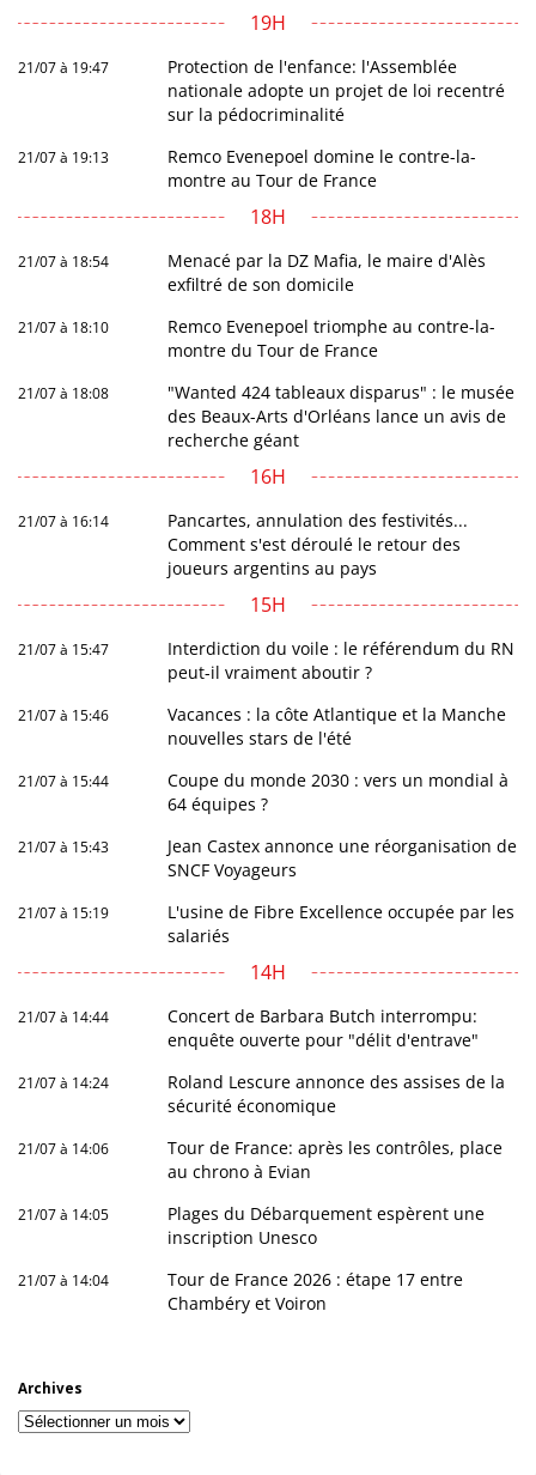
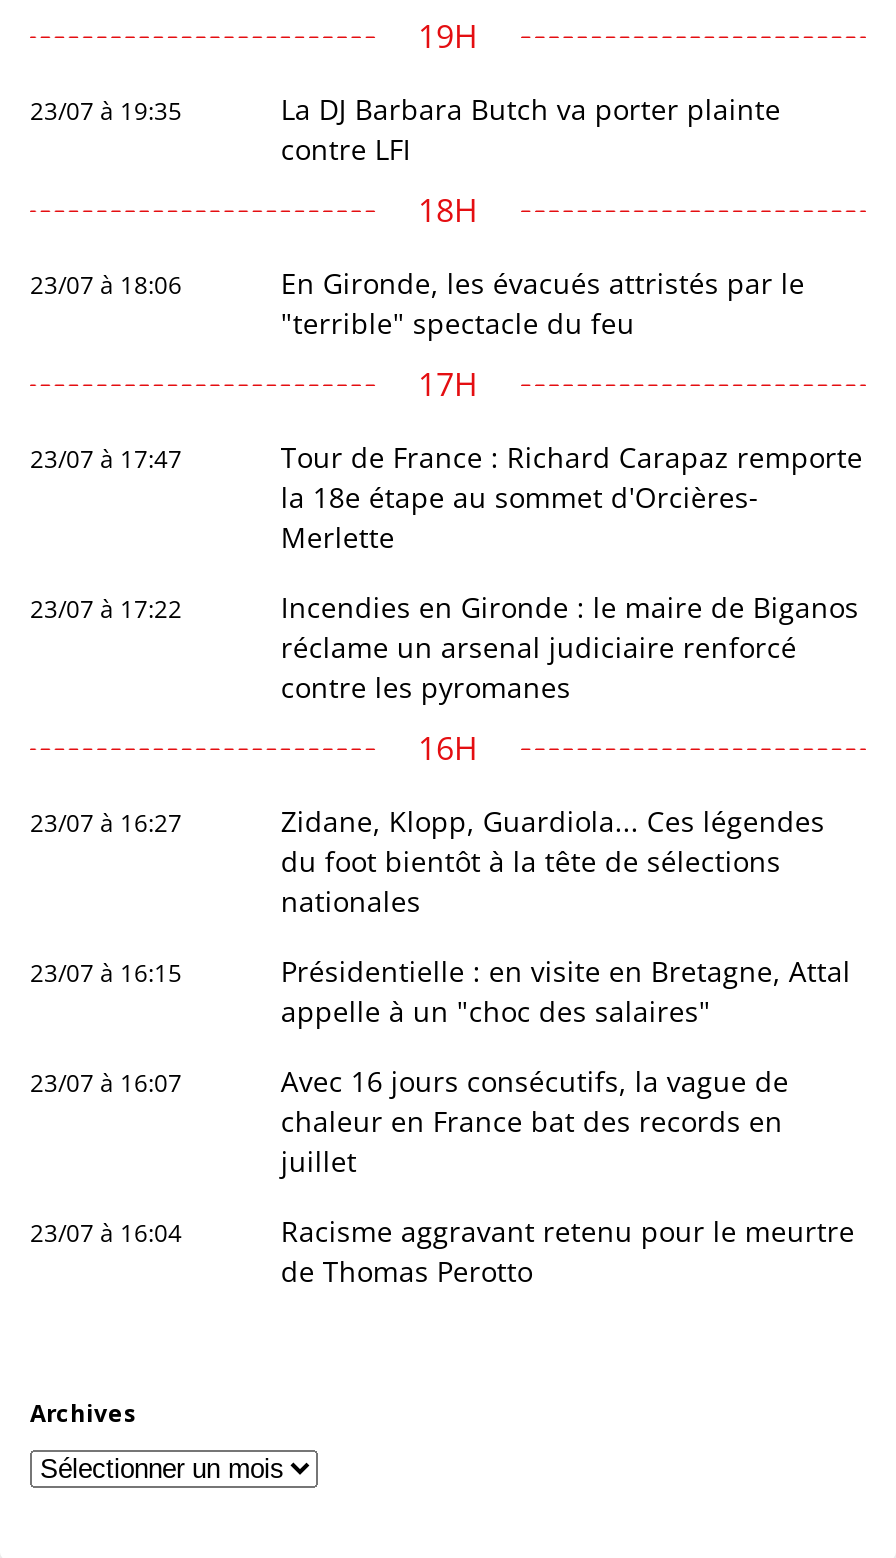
- 21/07 à 19:47
- Protection de l'enfance: l'Assemblée
- nationale adopte un projet de loi recentré
- sur la pédocriminalité
- 21/07 à 19:13
- Remco Evenepoel domine le contre-la-
- montre au Tour de France
+ 23/07 à 19:35
+ La DJ Barbara Butch va porter plainte
+ contre LFI

- 21/07 à 18:54
- Menacé par la DZ Mafia, le maire d'Alès
- exfiltré de son domicile
- 21/07 à 18:10
- Remco Evenepoel triomphe au contre-la-
- montre du Tour de France
- 21/07 à 18:08
- "Wanted 424 tableaux disparus" : le musée
- des Beaux-Arts d'Orléans lance un avis de
- recherche géant
+ 23/07 à 18:06
+ En Gironde, les évacués attristés par le
+ "terrible" spectacle du feu
+ 17H
+ 23/07 à 17:47
+ Tour de France : Richard Carapaz remporte
+ la 18e étape au sommet d'Orcières-
+ Merlette
+ 23/07 à 17:22
+ Incendies en Gironde : le maire de Biganos
+ réclame un arsenal judiciaire renforcé
+ contre les pyromanes

- 21/07 à 16:14
- Pancartes, annulation des festivités...
- Comment s'est déroulé le retour des
- joueurs argentins au pays
- 15H
- 21/07 à 15:47
- Interdiction du voile : le référendum du RN
- peut-il vraiment aboutir ?
- 21/07 à 15:46
- Vacances : la côte Atlantique et la Manche
- nouvelles stars de l'été
- 21/07 à 15:44
- Coupe du monde 2030 : vers un mondial à
- 64 équipes ?
- 21/07 à 15:43
- Jean Castex annonce une réorganisation de
- SNCF Voyageurs
- 21/07 à 15:19
- L'usine de Fibre Excellence occupée par les
- salariés
- 14H
- 21/07 à 14:44
- Concert de Barbara Butch interrompu:
- enquête ouverte pour "délit d'entrave"
- 21/07 à 14:24
- Roland Lescure annonce des assises de la
- sécurité économique
- 21/07 à 14:06
- Tour de France: après les contrôles, place
- au chrono à Evian
- 21/07 à 14:05
- Plages du Débarquement espèrent une
- inscription Unesco
- 21/07 à 14:04
- Tour de France 2026 : étape 17 entre
- Chambéry et Voiron
+ 23/07 à 16:27
+ Zidane, Klopp, Guardiola... Ces légendes
+ du foot bientôt à la tête de sélections
+ nationales
+ 23/07 à 16:15
+ Présidentielle : en visite en Bretagne, Attal
+ appelle à un "choc des salaires"
+ 23/07 à 16:07
+ Avec 16 jours consécutifs, la vague de
+ chaleur en France bat des records en
+ juillet
+ 23/07 à 16:04
+ Racisme aggravant retenu pour le meurtre
+ de Thomas Perotto
